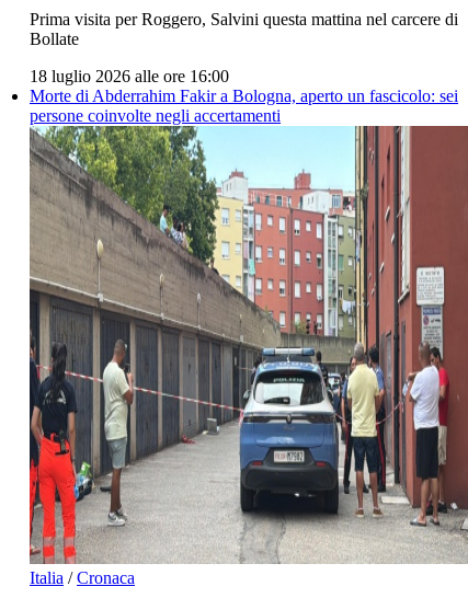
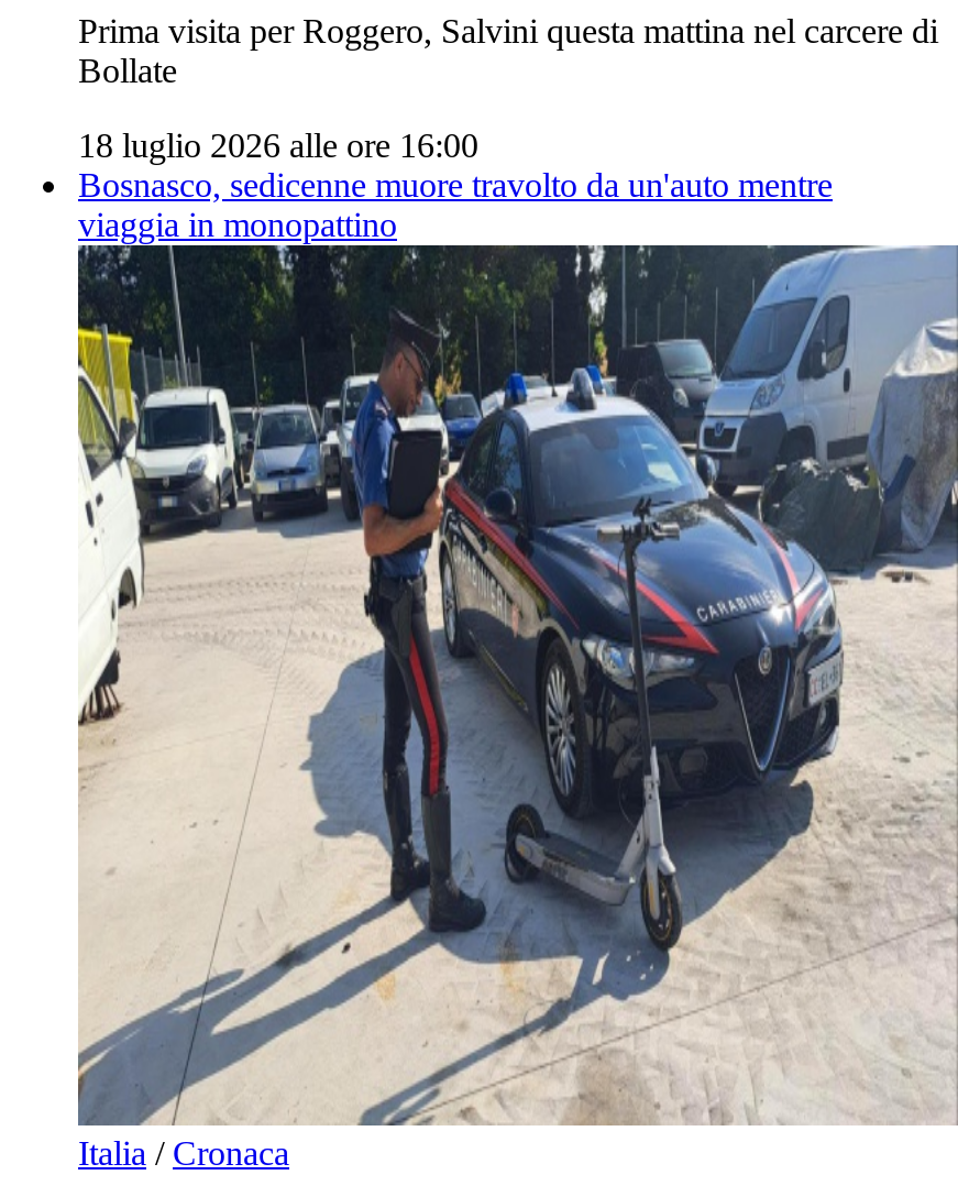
- Morte di Abderrahim Fakir a Bologna, aperto un fascicolo: sei
- persone coinvolte negli accertamenti
+ Bosnasco, sedicenne muore travolto da un'auto mentre
+ viaggia in monopattino

- [image]
+ [image]
